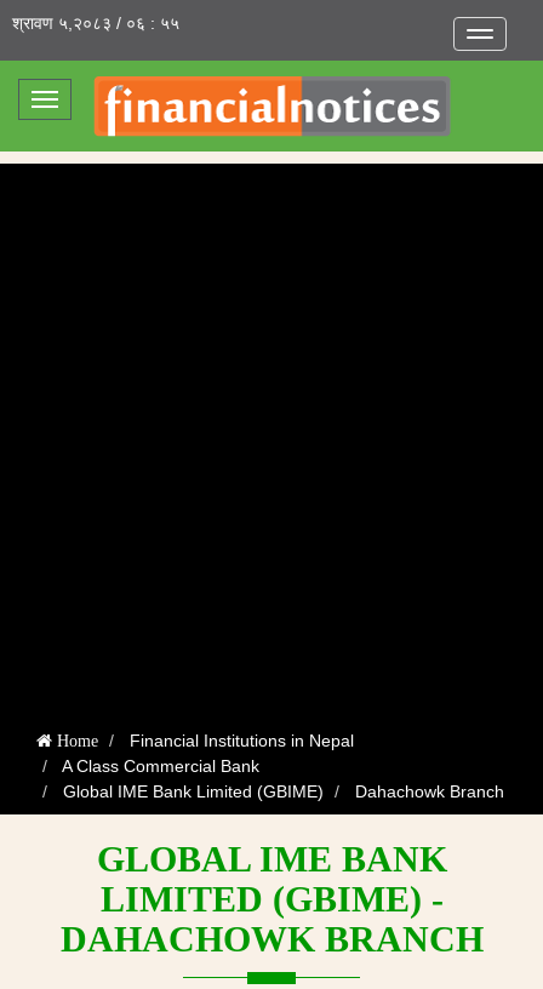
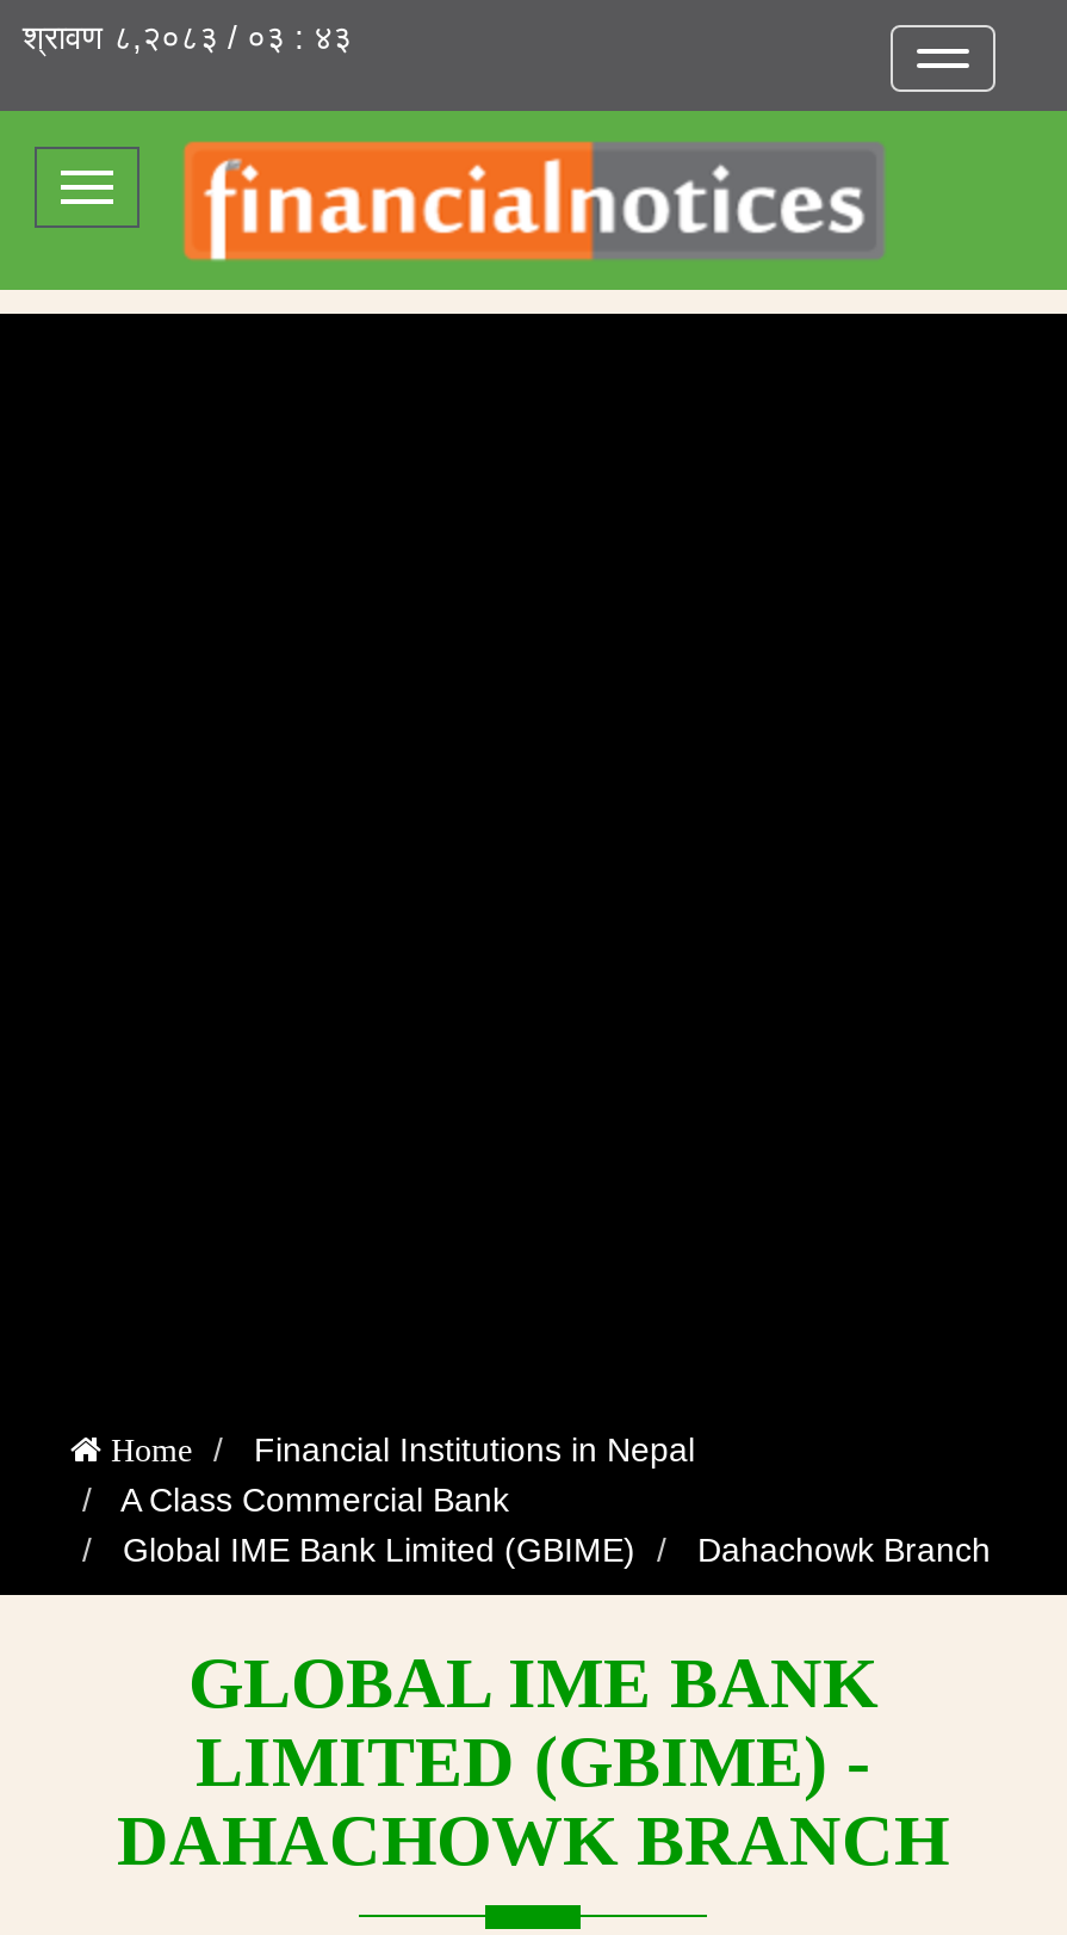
- श्रावण ५,२०८३ / ०६ : ५५
+ श्रावण ८,२०८३ / ०३ : ४३
